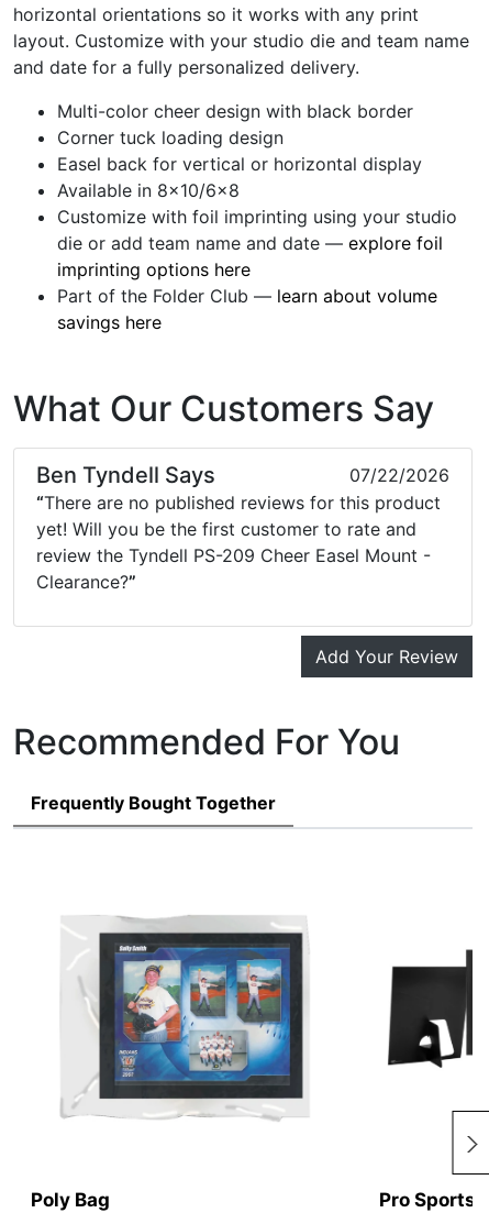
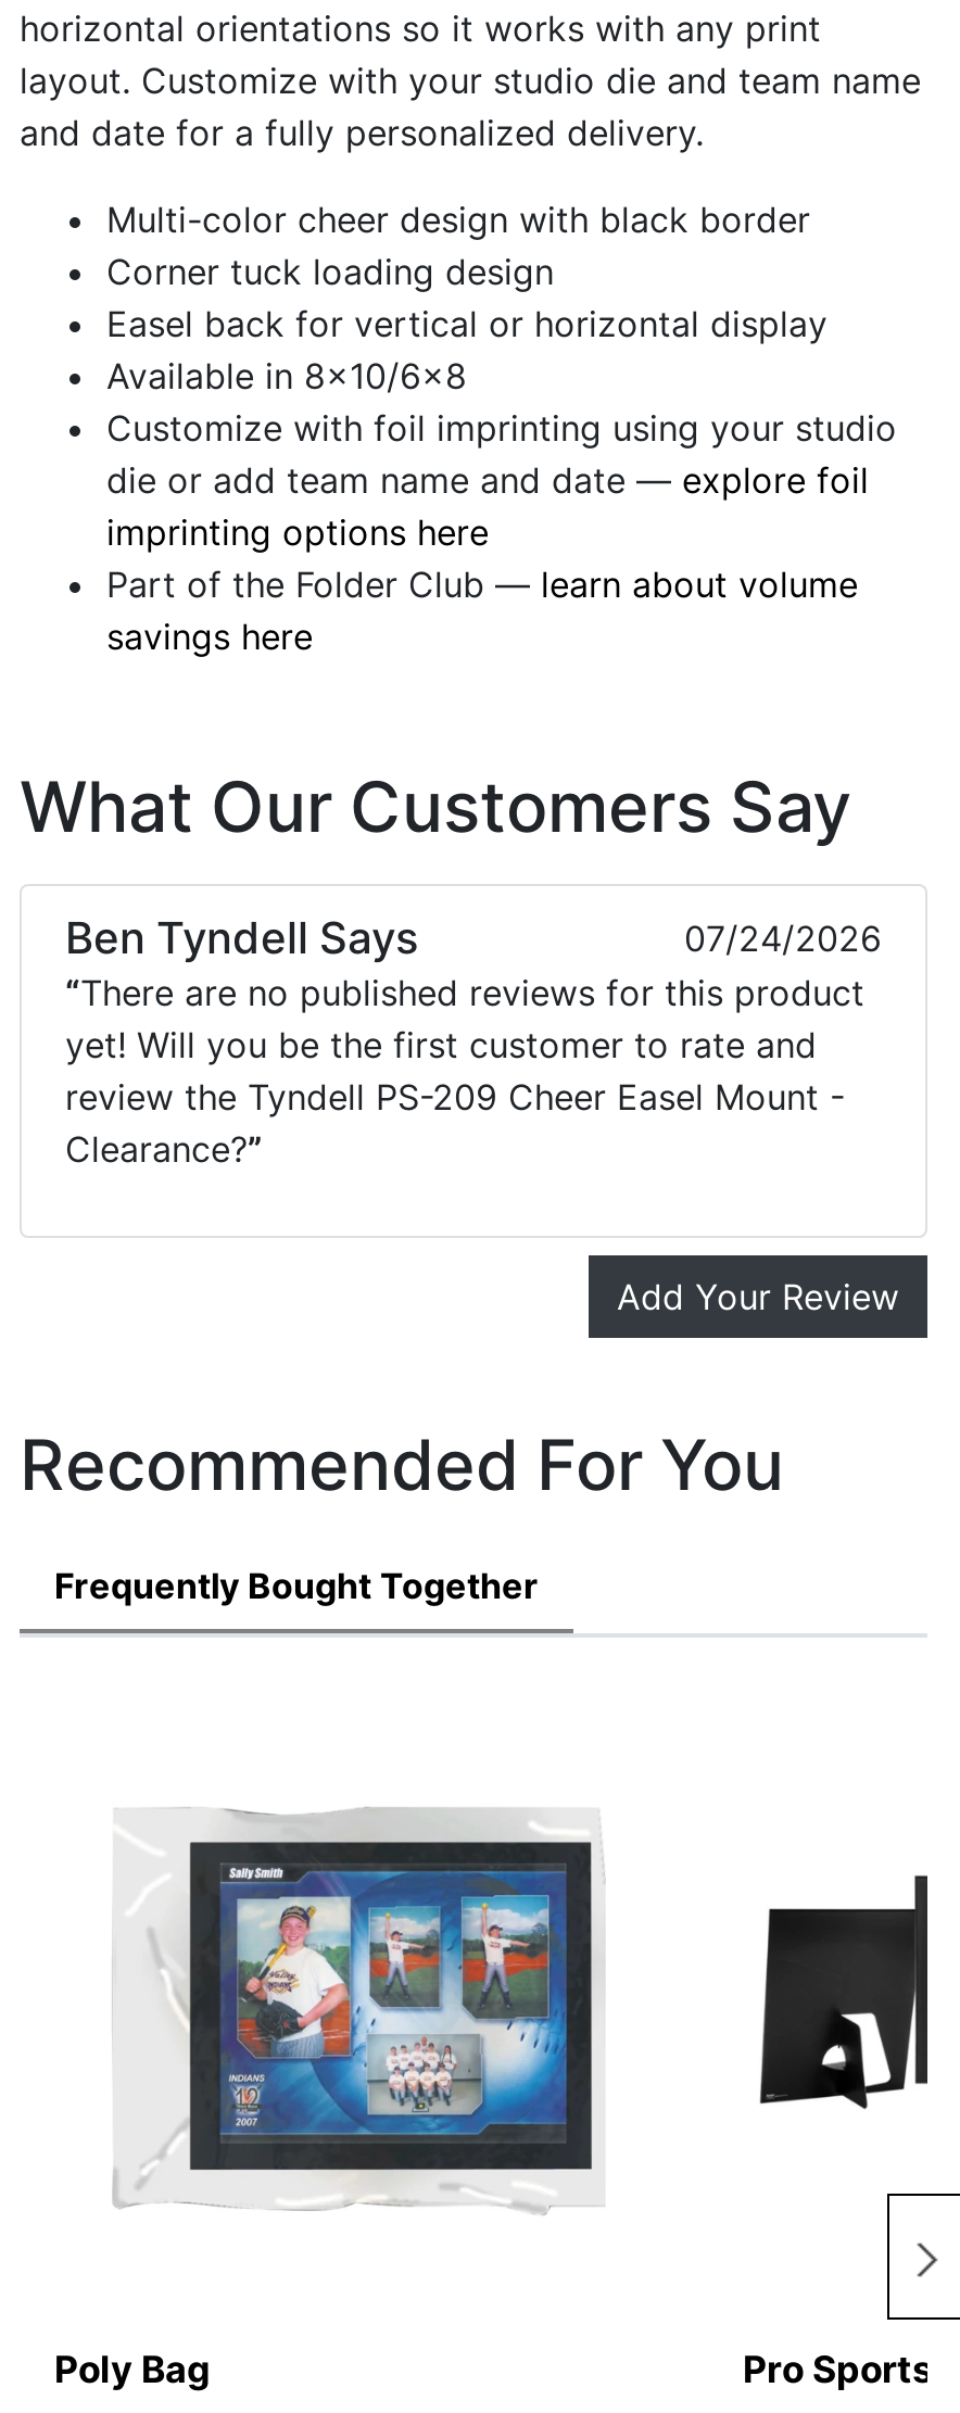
- 07/22/2026
+ 07/24/2026
